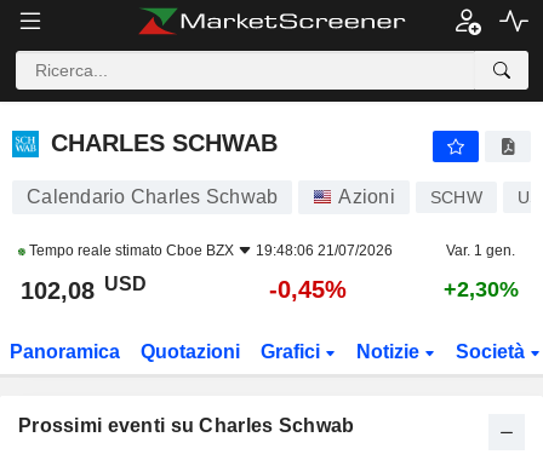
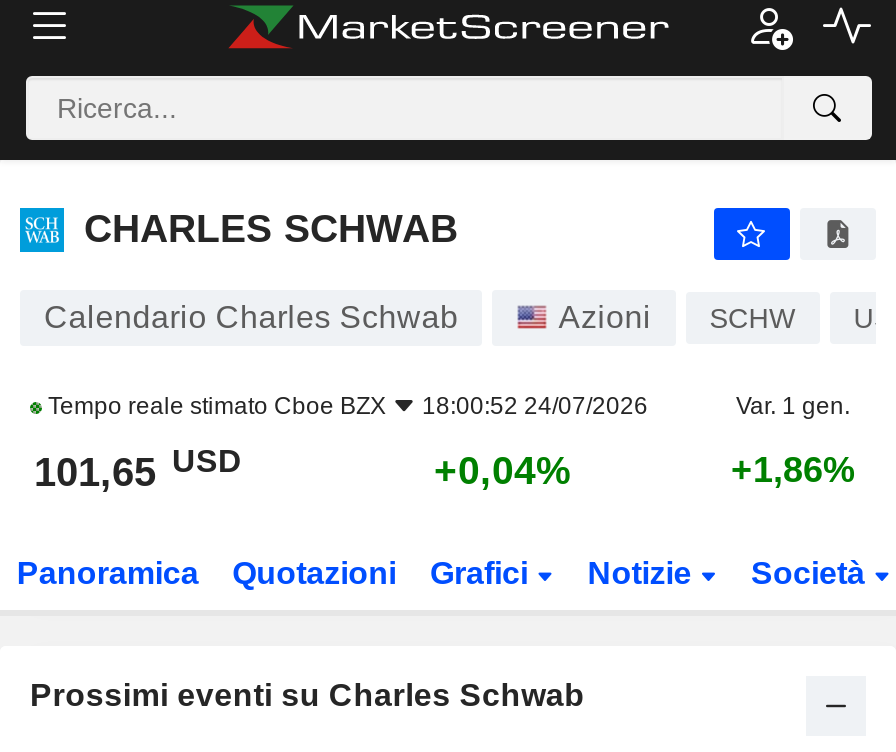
- Tempo reale stimato Cboe BZX 19:48:06 21/07/2026
+ Tempo reale stimato Cboe BZX 18:00:52 24/07/2026

- 102,08 USD
+ 101,65 USD

- -0,45%
+ +0,04%

- +2,30%
+ +1,86%
